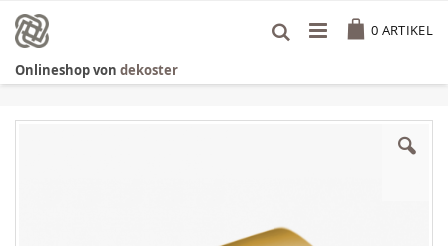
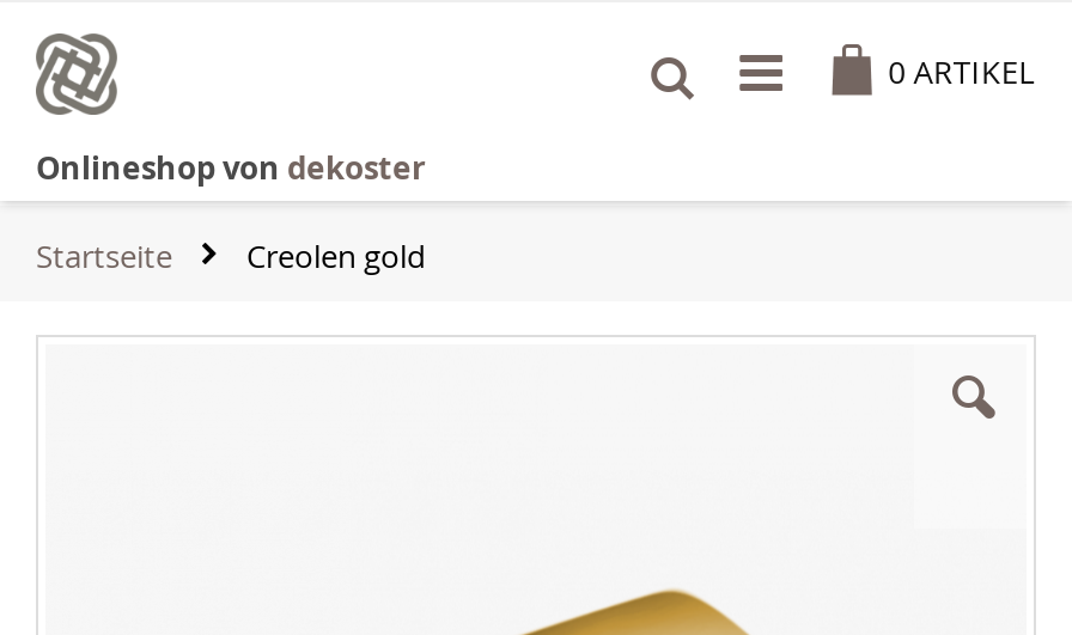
+ Startseite
+ Creolen gold
